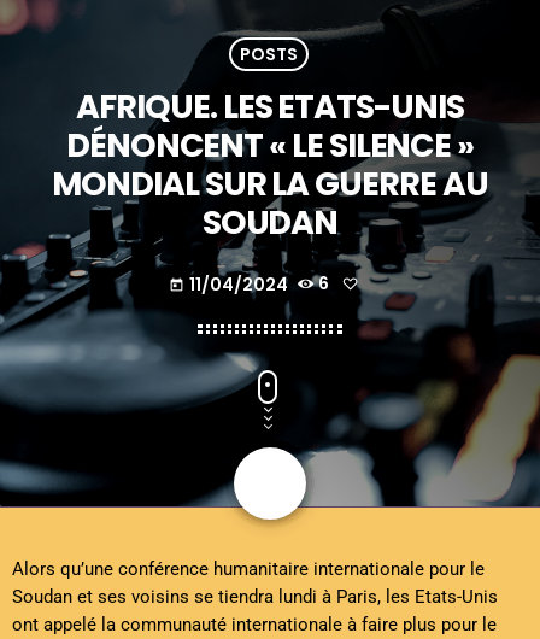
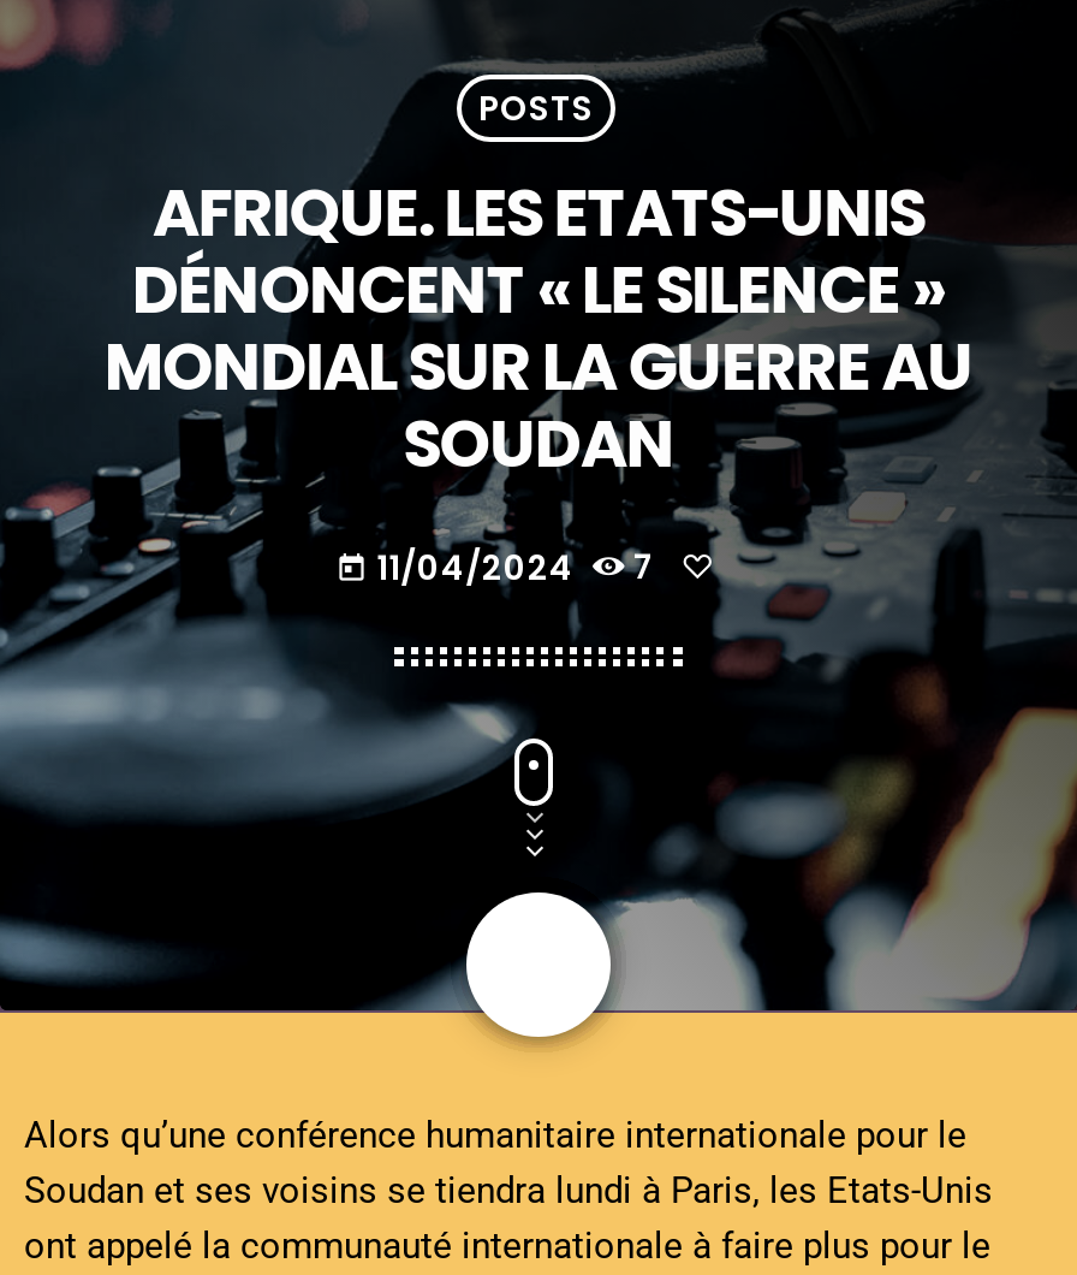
- 6
+ 7
